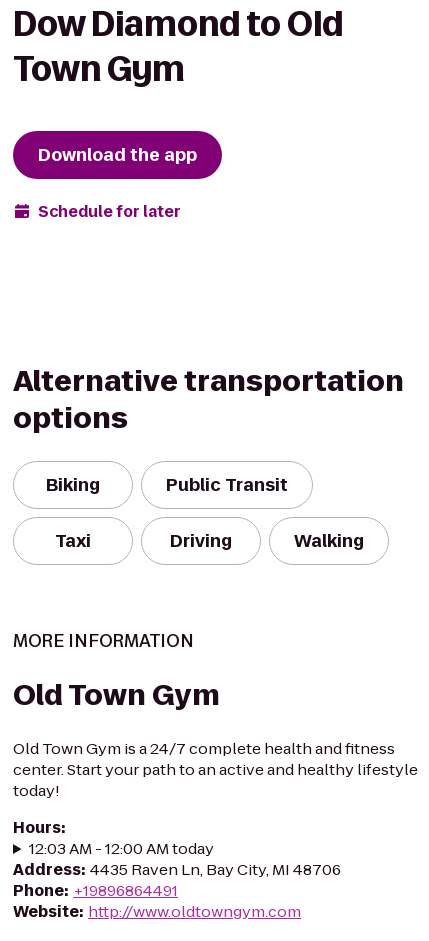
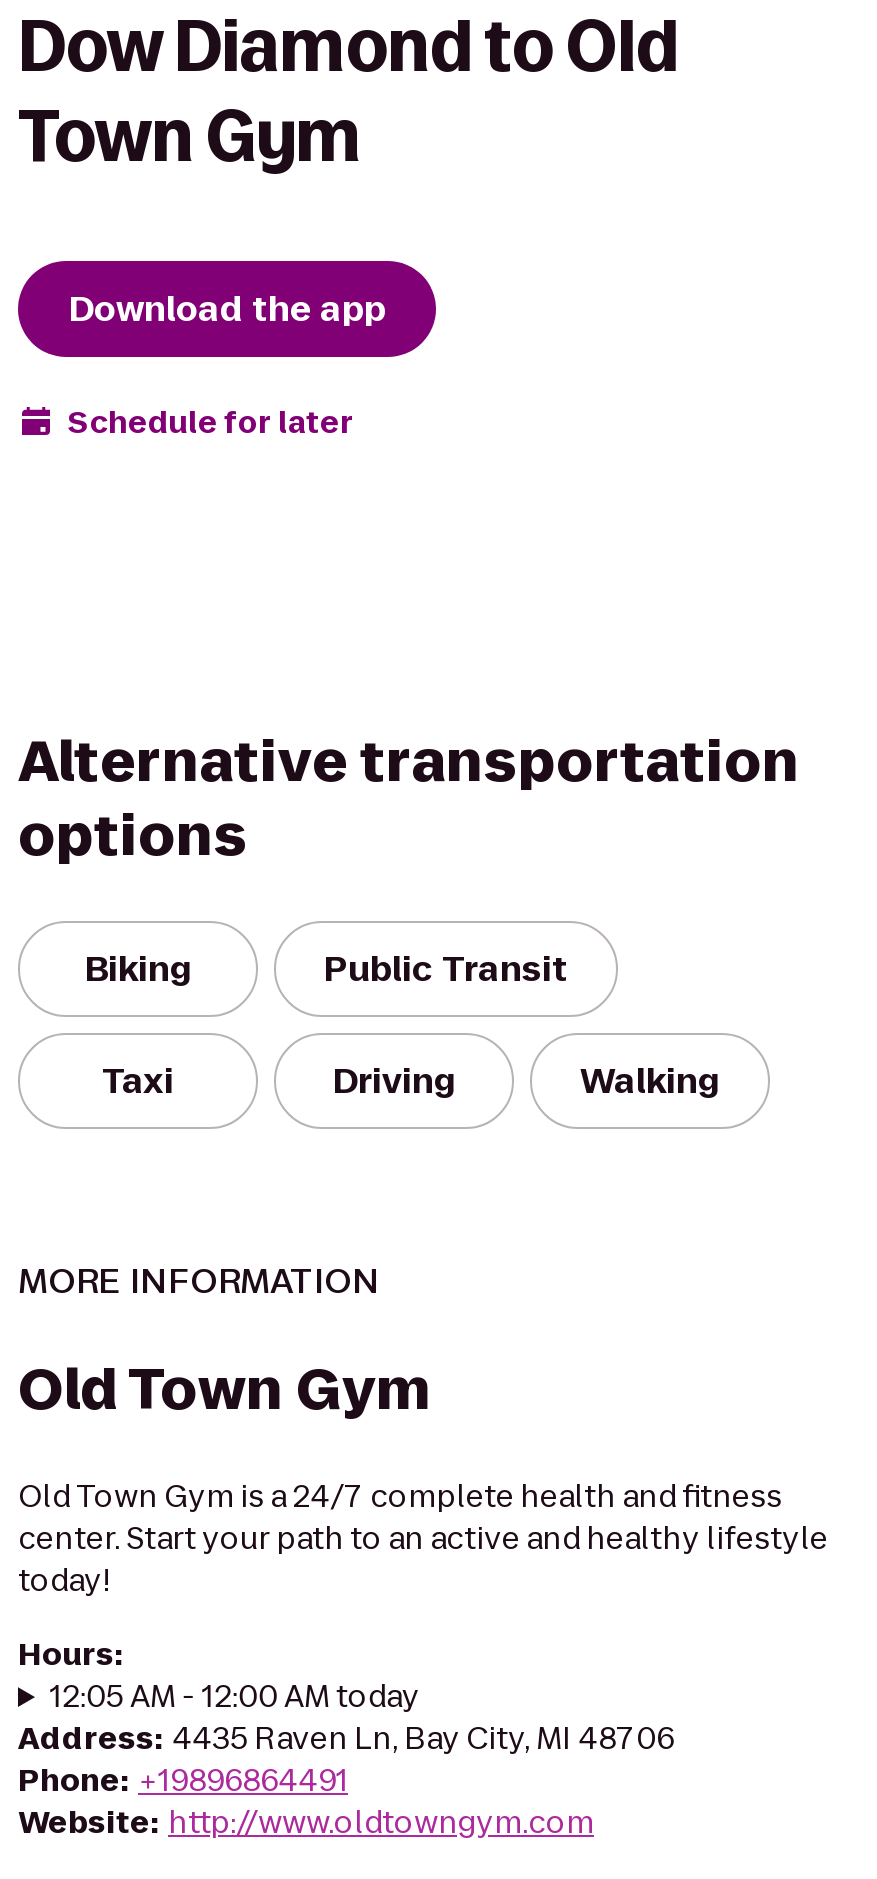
- 12:03 AM - 12:00 AM today
+ 12:05 AM - 12:00 AM today
